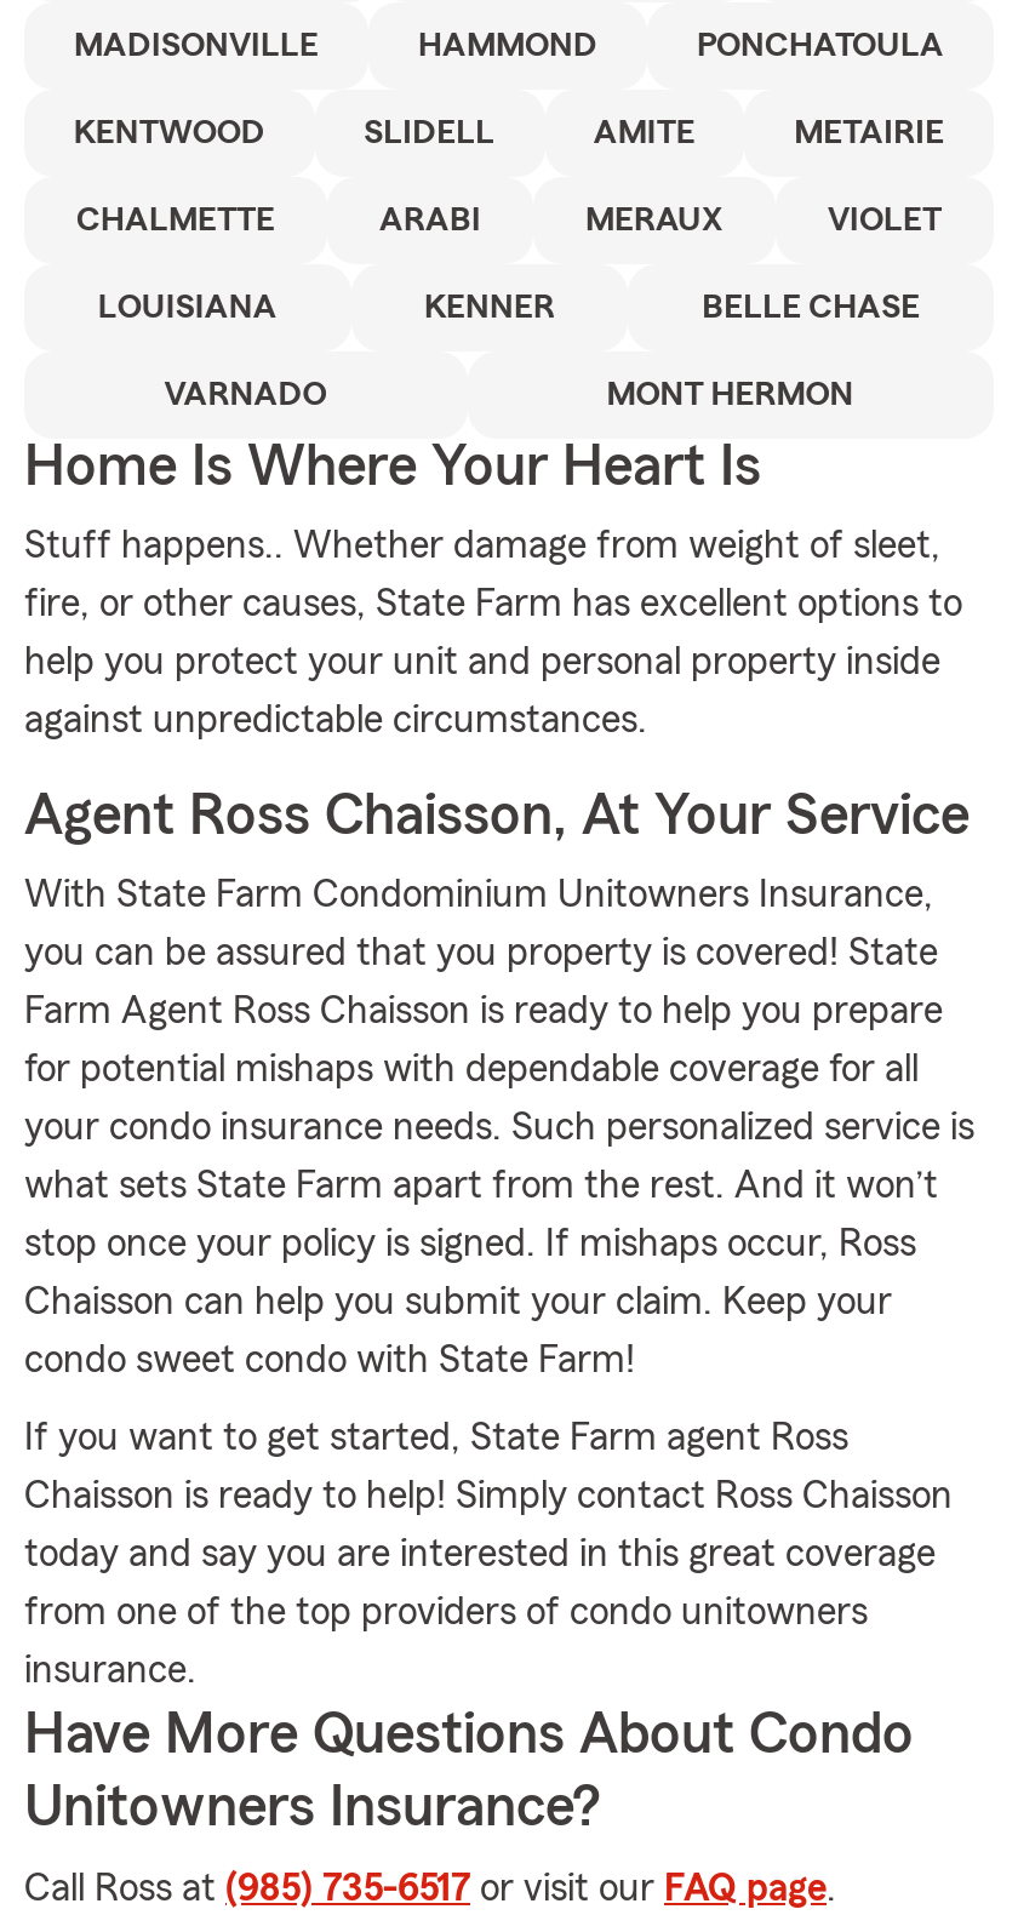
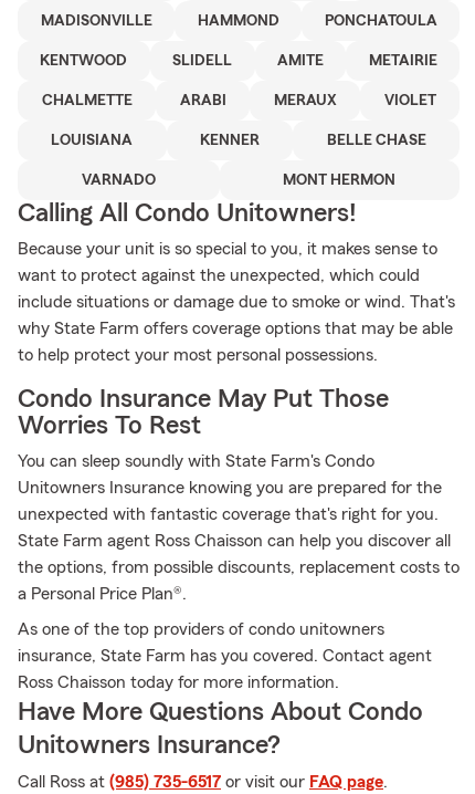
- Home Is Where Your Heart Is
- Stuff happens.. Whether damage from weight of sleet,
- fire, or other causes, State Farm has excellent options to
- help you protect your unit and personal property inside
- against unpredictable circumstances.
- Agent Ross Chaisson, At Your Service
- With State Farm Condominium Unitowners Insurance,
- you can be assured that you property is covered! State
- Farm Agent Ross Chaisson is ready to help you prepare
- for potential mishaps with dependable coverage for all
- your condo insurance needs. Such personalized service is
- what sets State Farm apart from the rest. And it won’t
- stop once your policy is signed. If mishaps occur, Ross
- Chaisson can help you submit your claim. Keep your
- condo sweet condo with State Farm!
- If you want to get started, State Farm agent Ross
- Chaisson is ready to help! Simply contact Ross Chaisson
- today and say you are interested in this great coverage
- from one of the top providers of condo unitowners
- insurance.
+ Calling All Condo Unitowners!
+ Because your unit is so special to you, it makes sense to
+ want to protect against the unexpected, which could
+ include situations or damage due to smoke or wind. That's
+ why State Farm offers coverage options that may be able
+ to help protect your most personal possessions.
+ Condo Insurance May Put Those
+ Worries To Rest
+ You can sleep soundly with State Farm's Condo
+ Unitowners Insurance knowing you are prepared for the
+ unexpected with fantastic coverage that's right for you.
+ State Farm agent Ross Chaisson can help you discover all
+ the options, from possible discounts, replacement costs to
+ a Personal Price Plan®.
+ As one of the top providers of condo unitowners
+ insurance, State Farm has you covered. Contact agent
+ Ross Chaisson today for more information.
